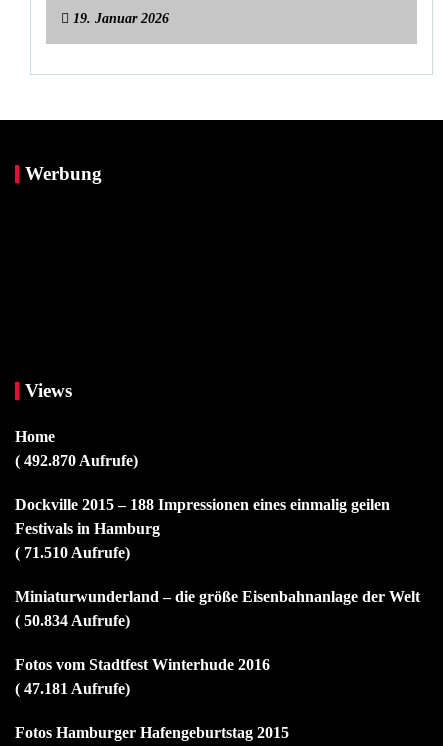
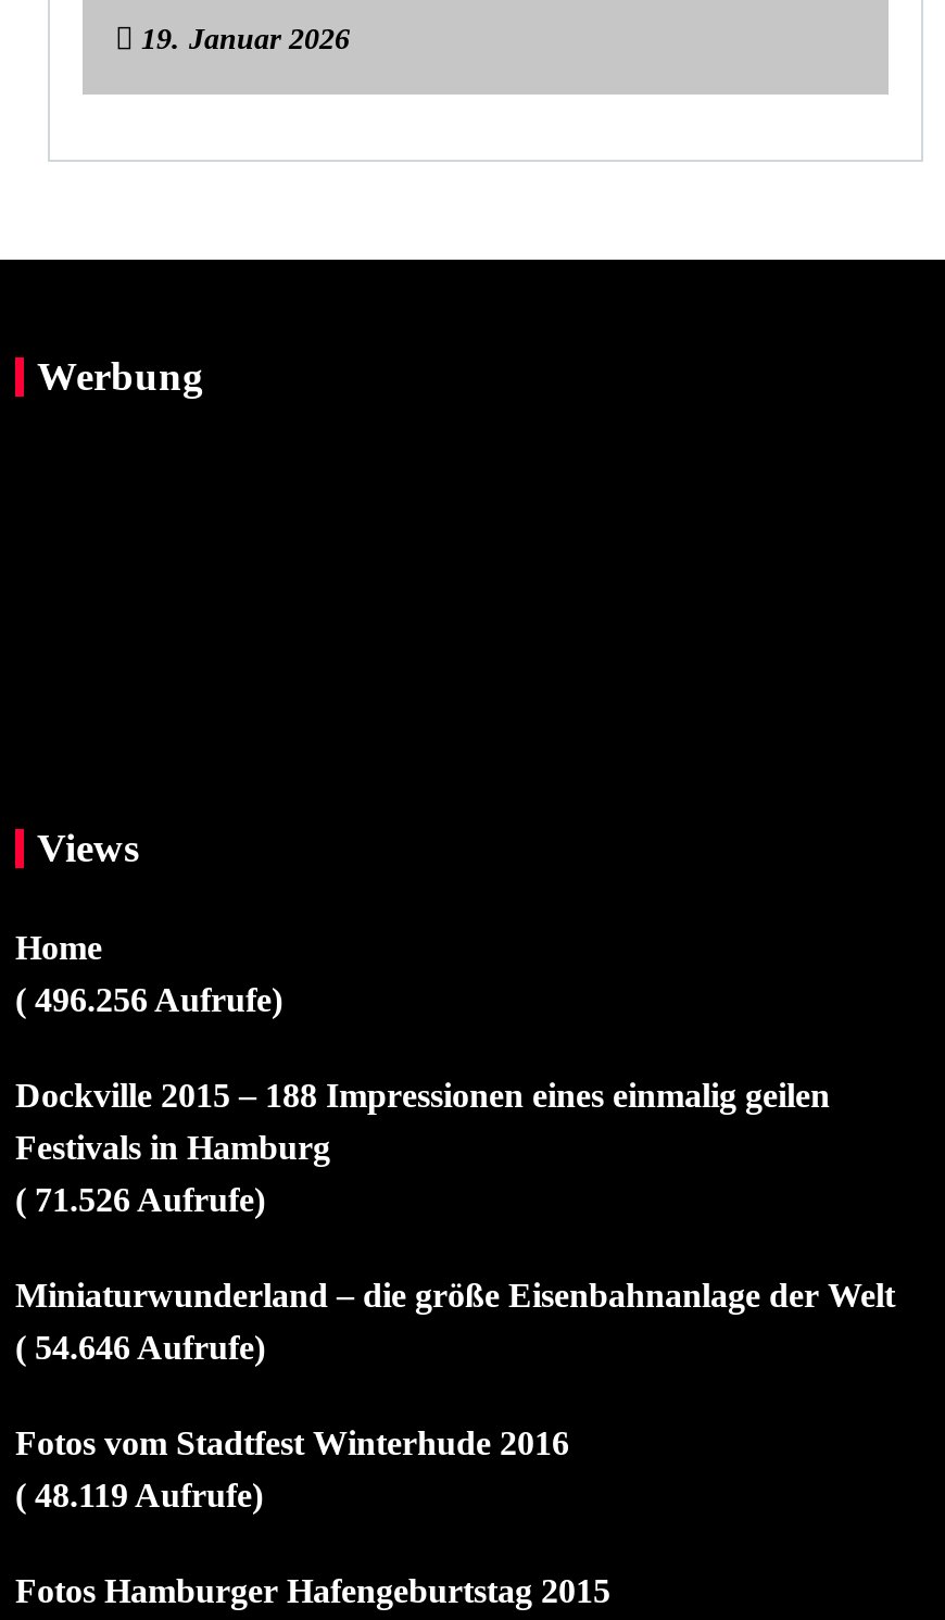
- ( 492.870 Aufrufe)
+ ( 496.256 Aufrufe)

- ( 71.510 Aufrufe)
+ ( 71.526 Aufrufe)

- ( 50.834 Aufrufe)
+ ( 54.646 Aufrufe)

- ( 47.181 Aufrufe)
+ ( 48.119 Aufrufe)
